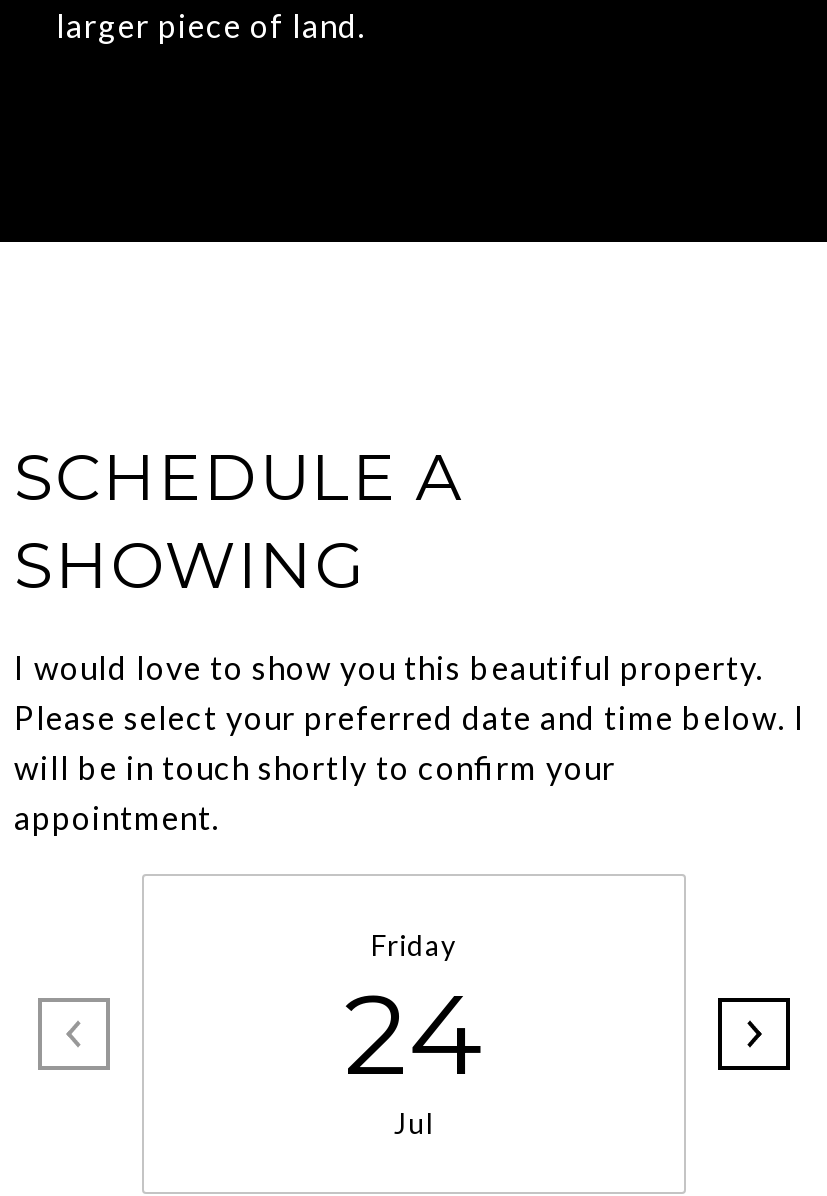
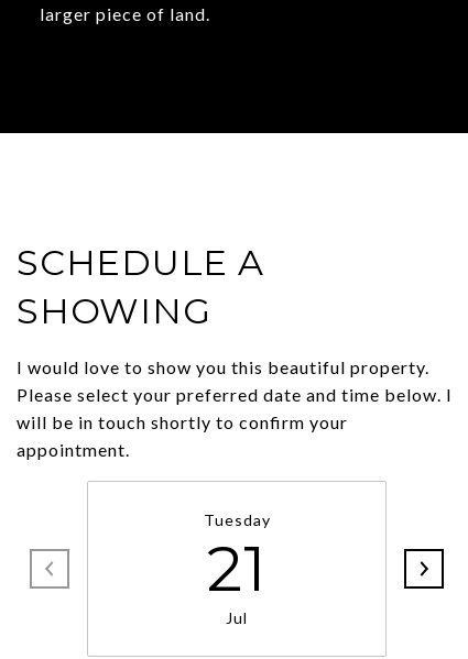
- Friday
- 24
+ Tuesday
+ 21
